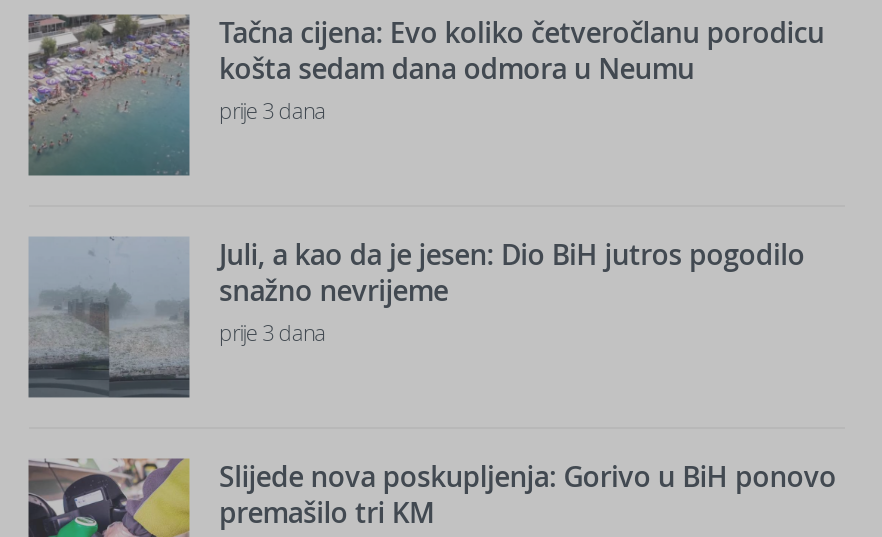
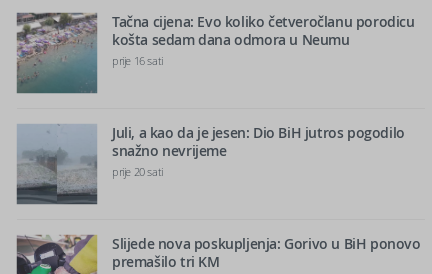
- prije 3 dana
+ prije 16 sati

- prije 3 dana
+ prije 20 sati
